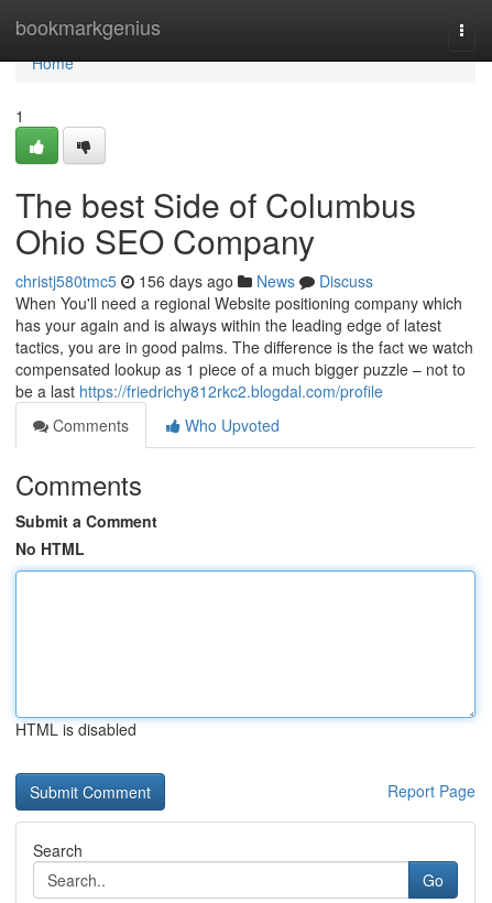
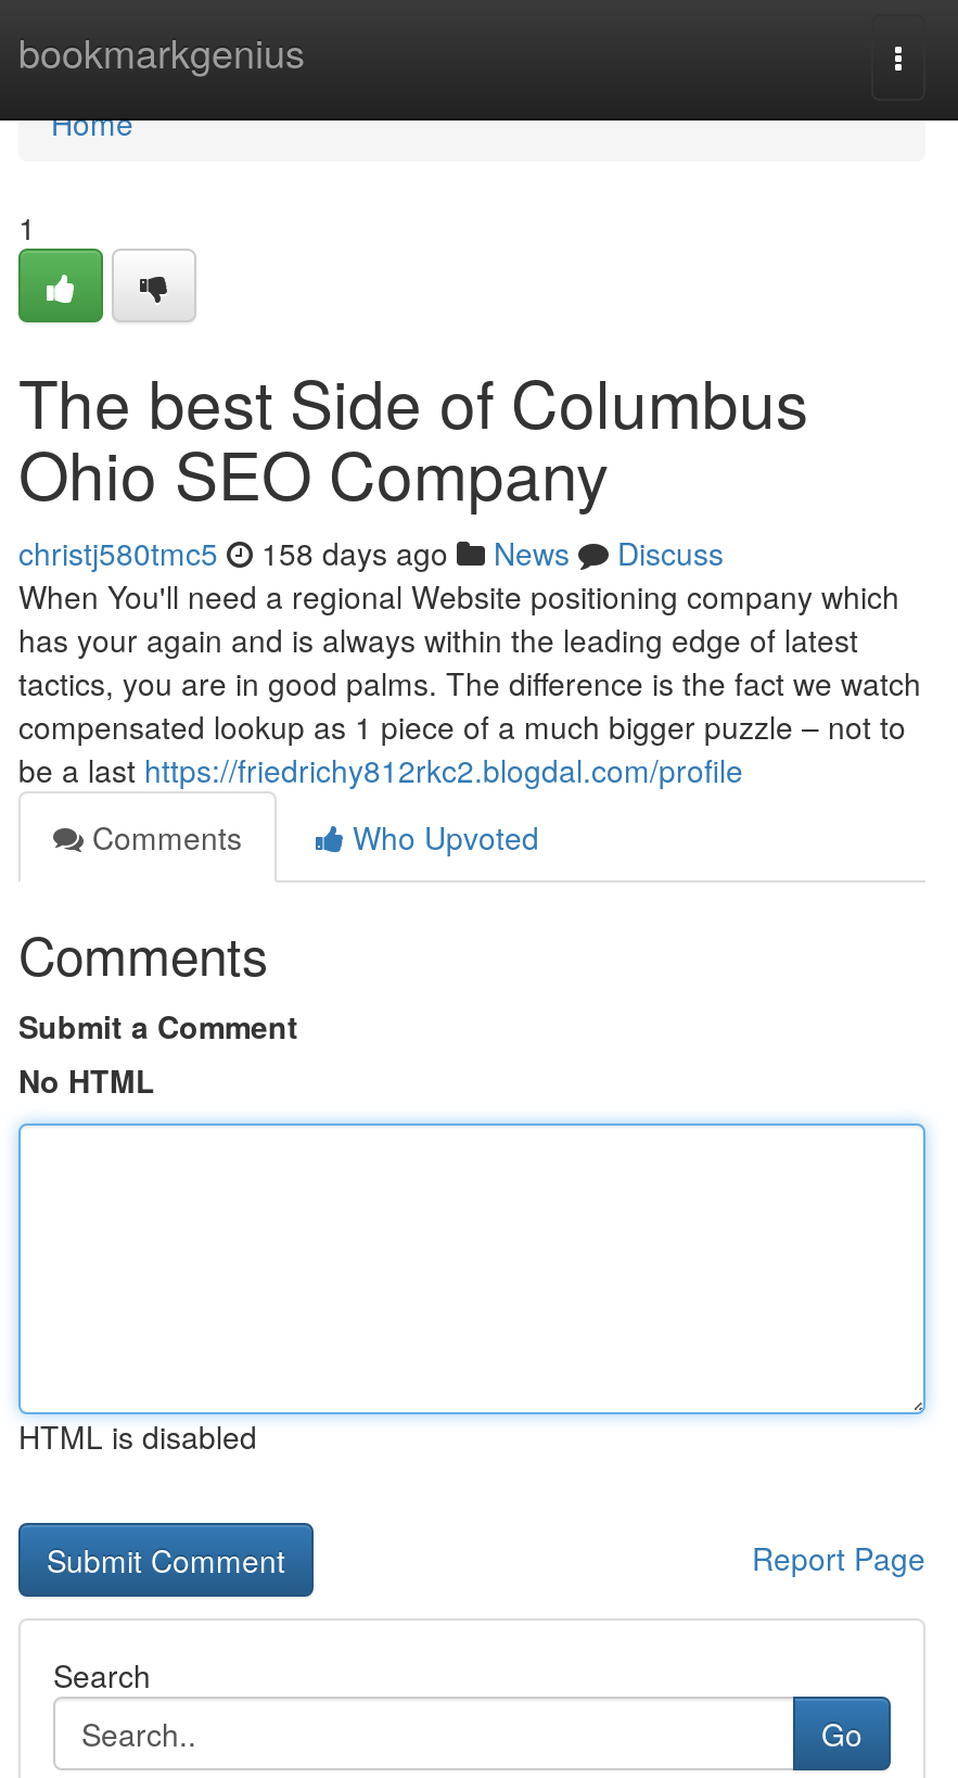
- christj580tmc5 156 days ago News Discuss
+ christj580tmc5 158 days ago News Discuss
